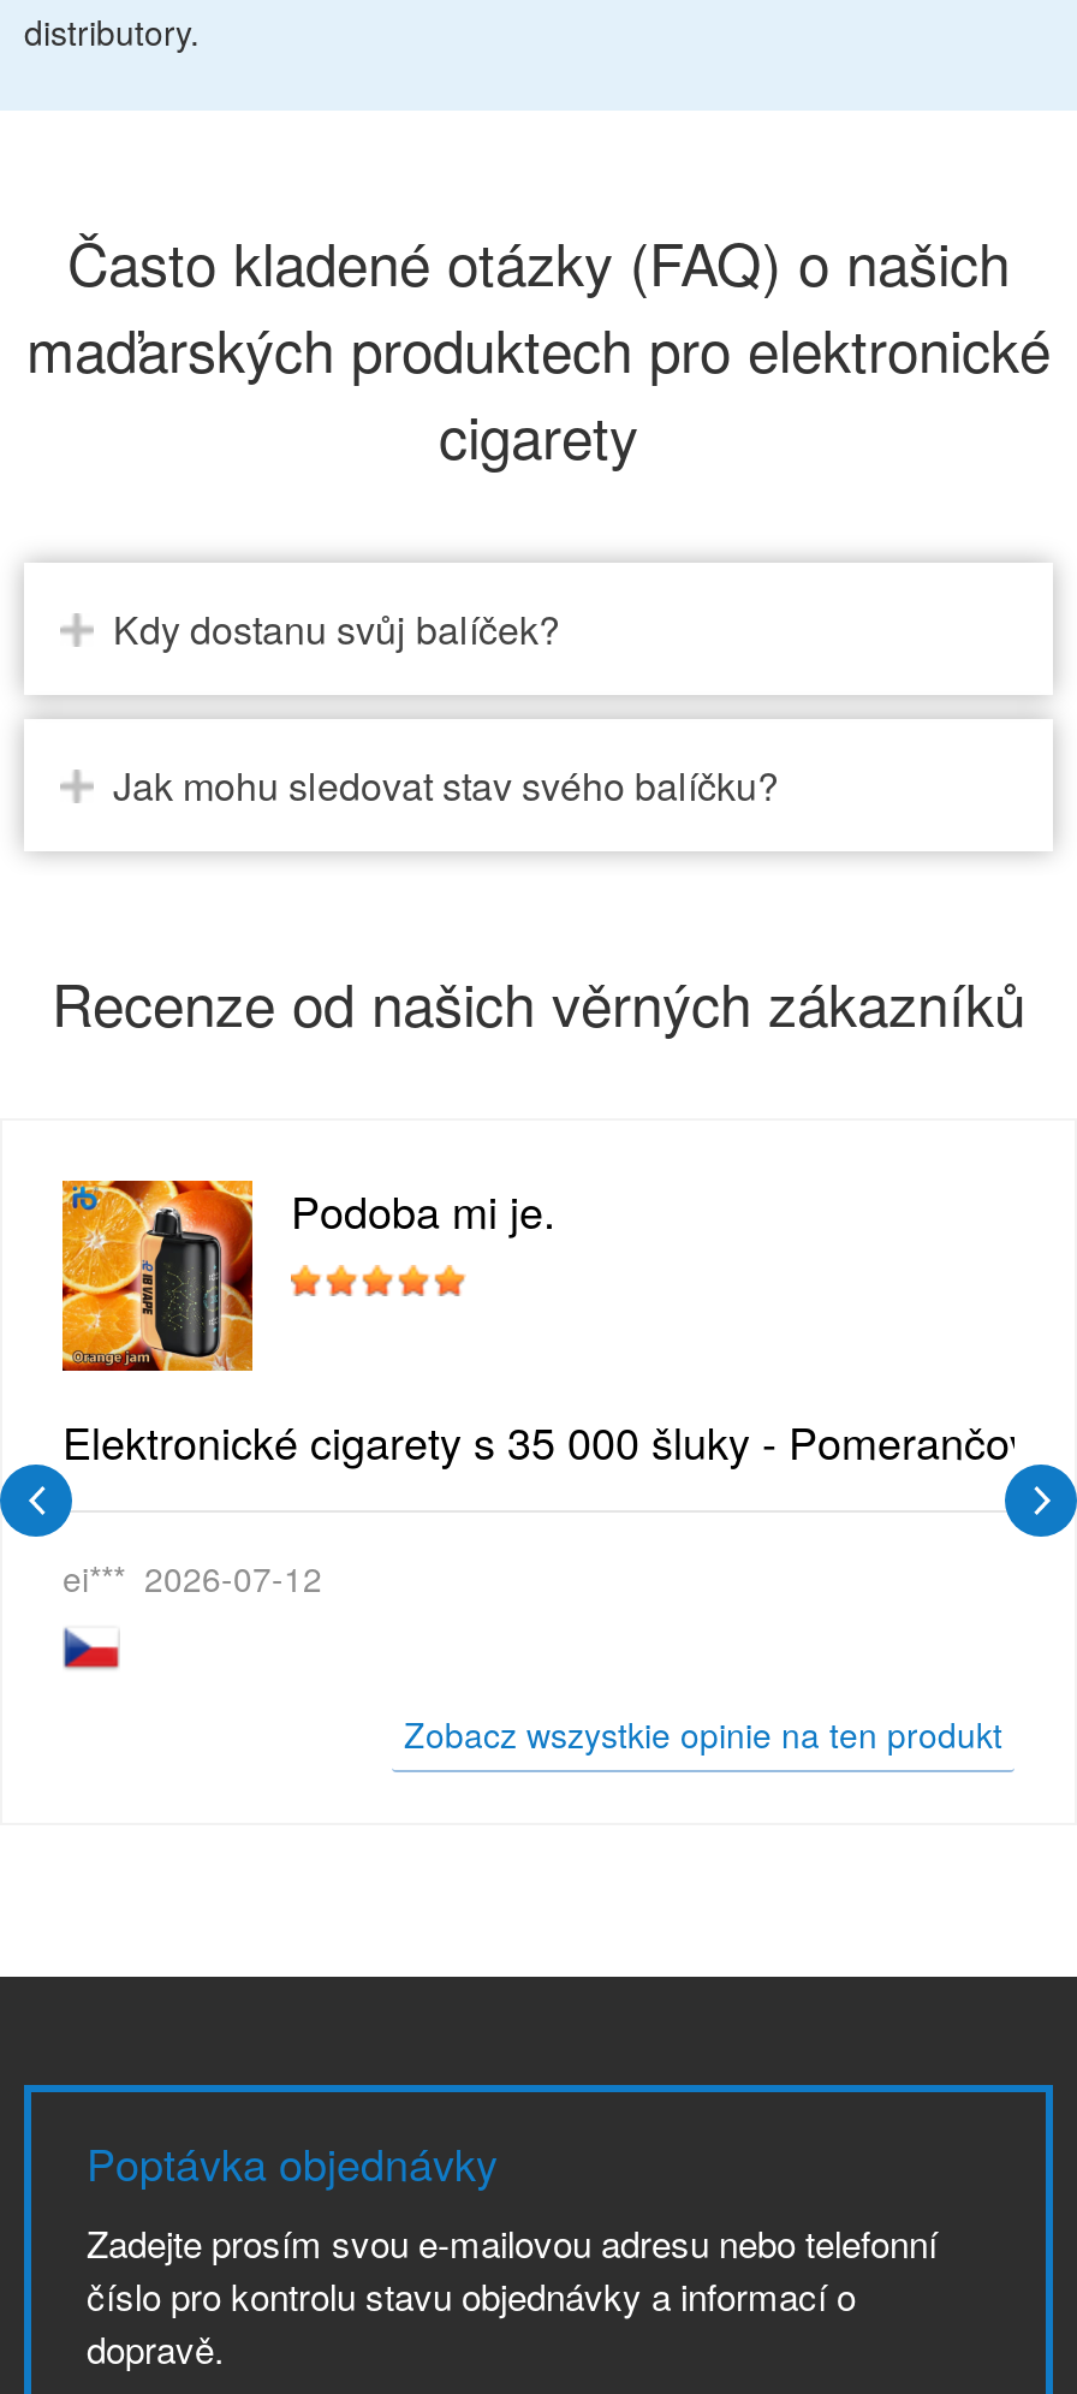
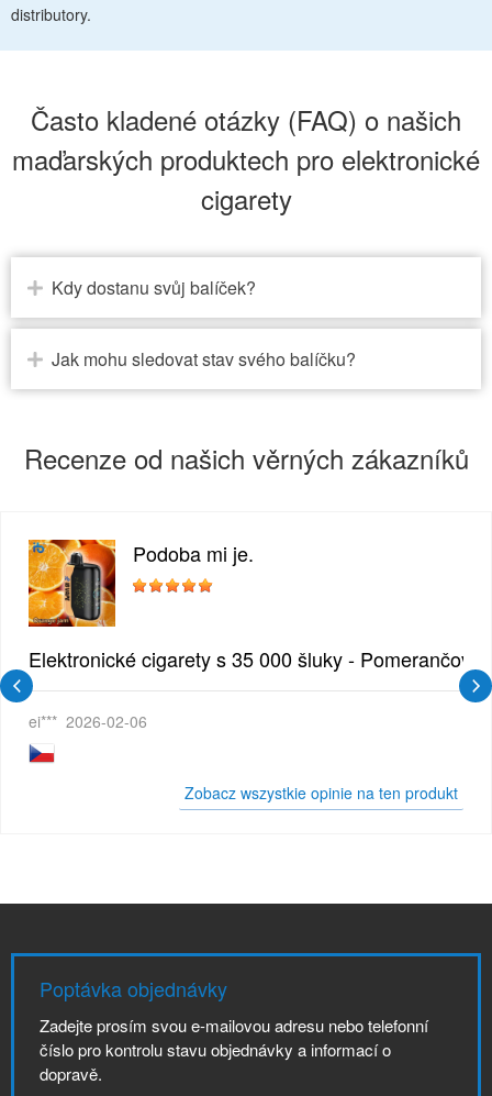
- ei*** 2026-07-12
+ ei*** 2026-02-06
